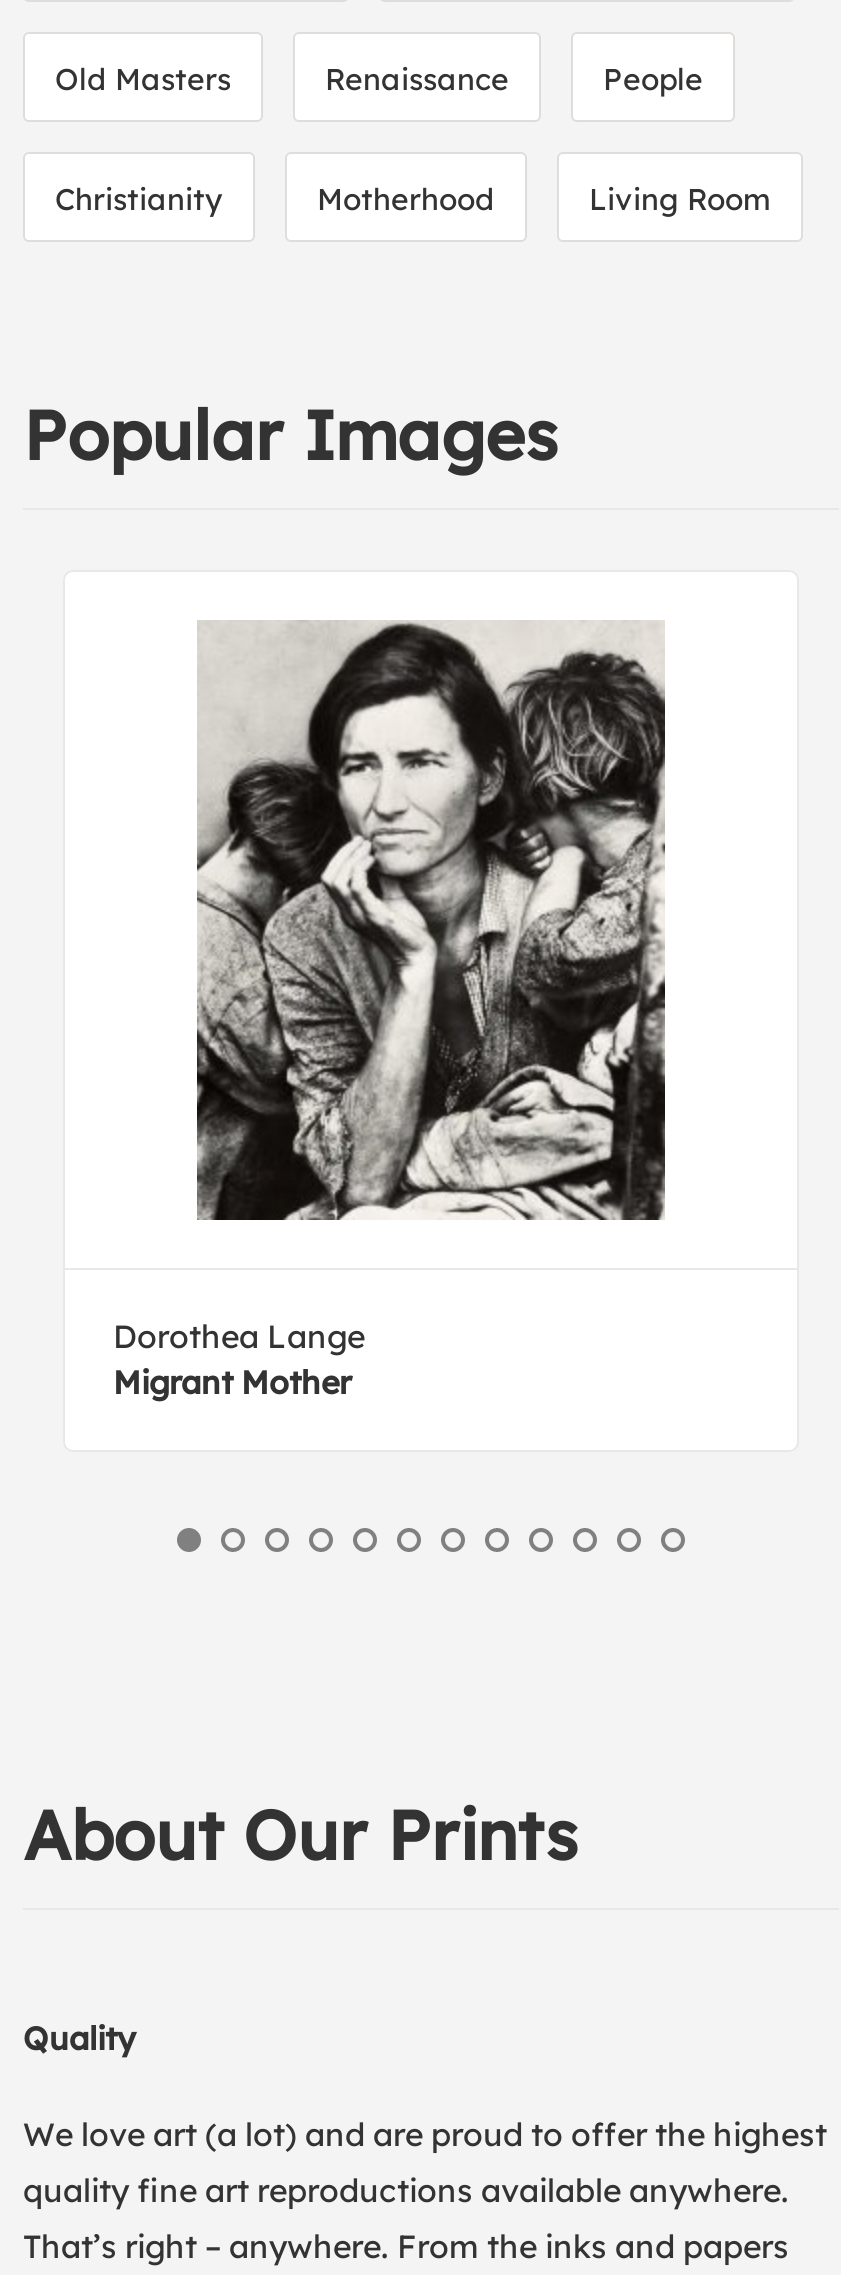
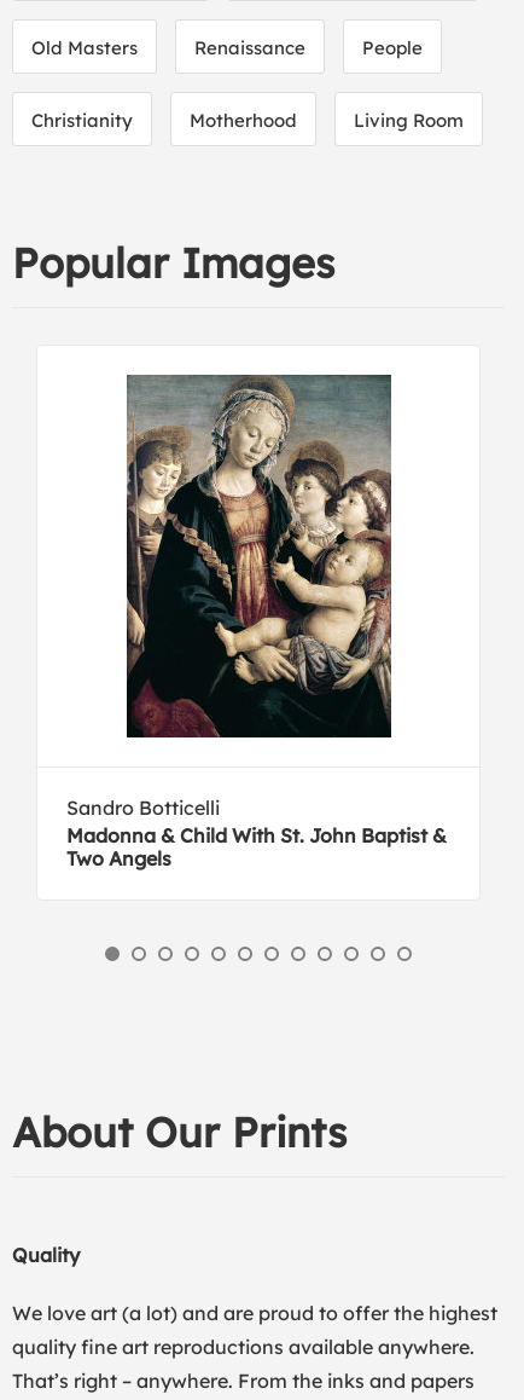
- [image]
+ [image]

- Dorothea Lange
- Migrant Mother
+ Sandro Botticelli
+ Madonna & Child With St. John Baptist &
+ Two Angels
